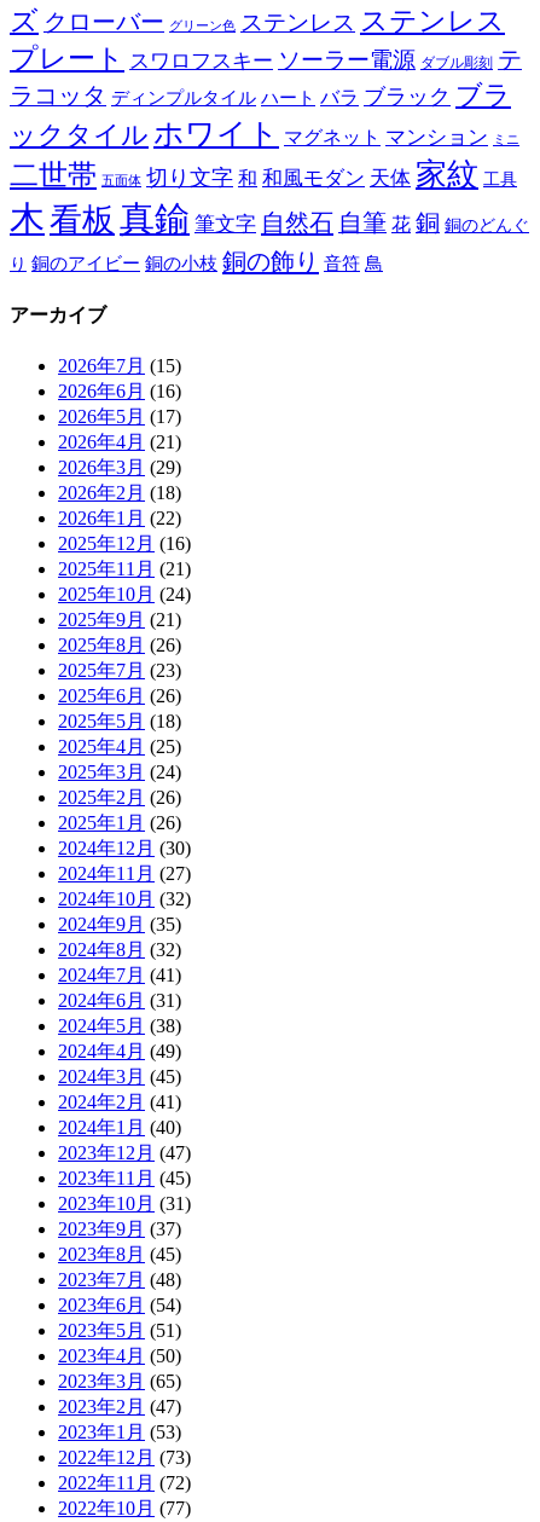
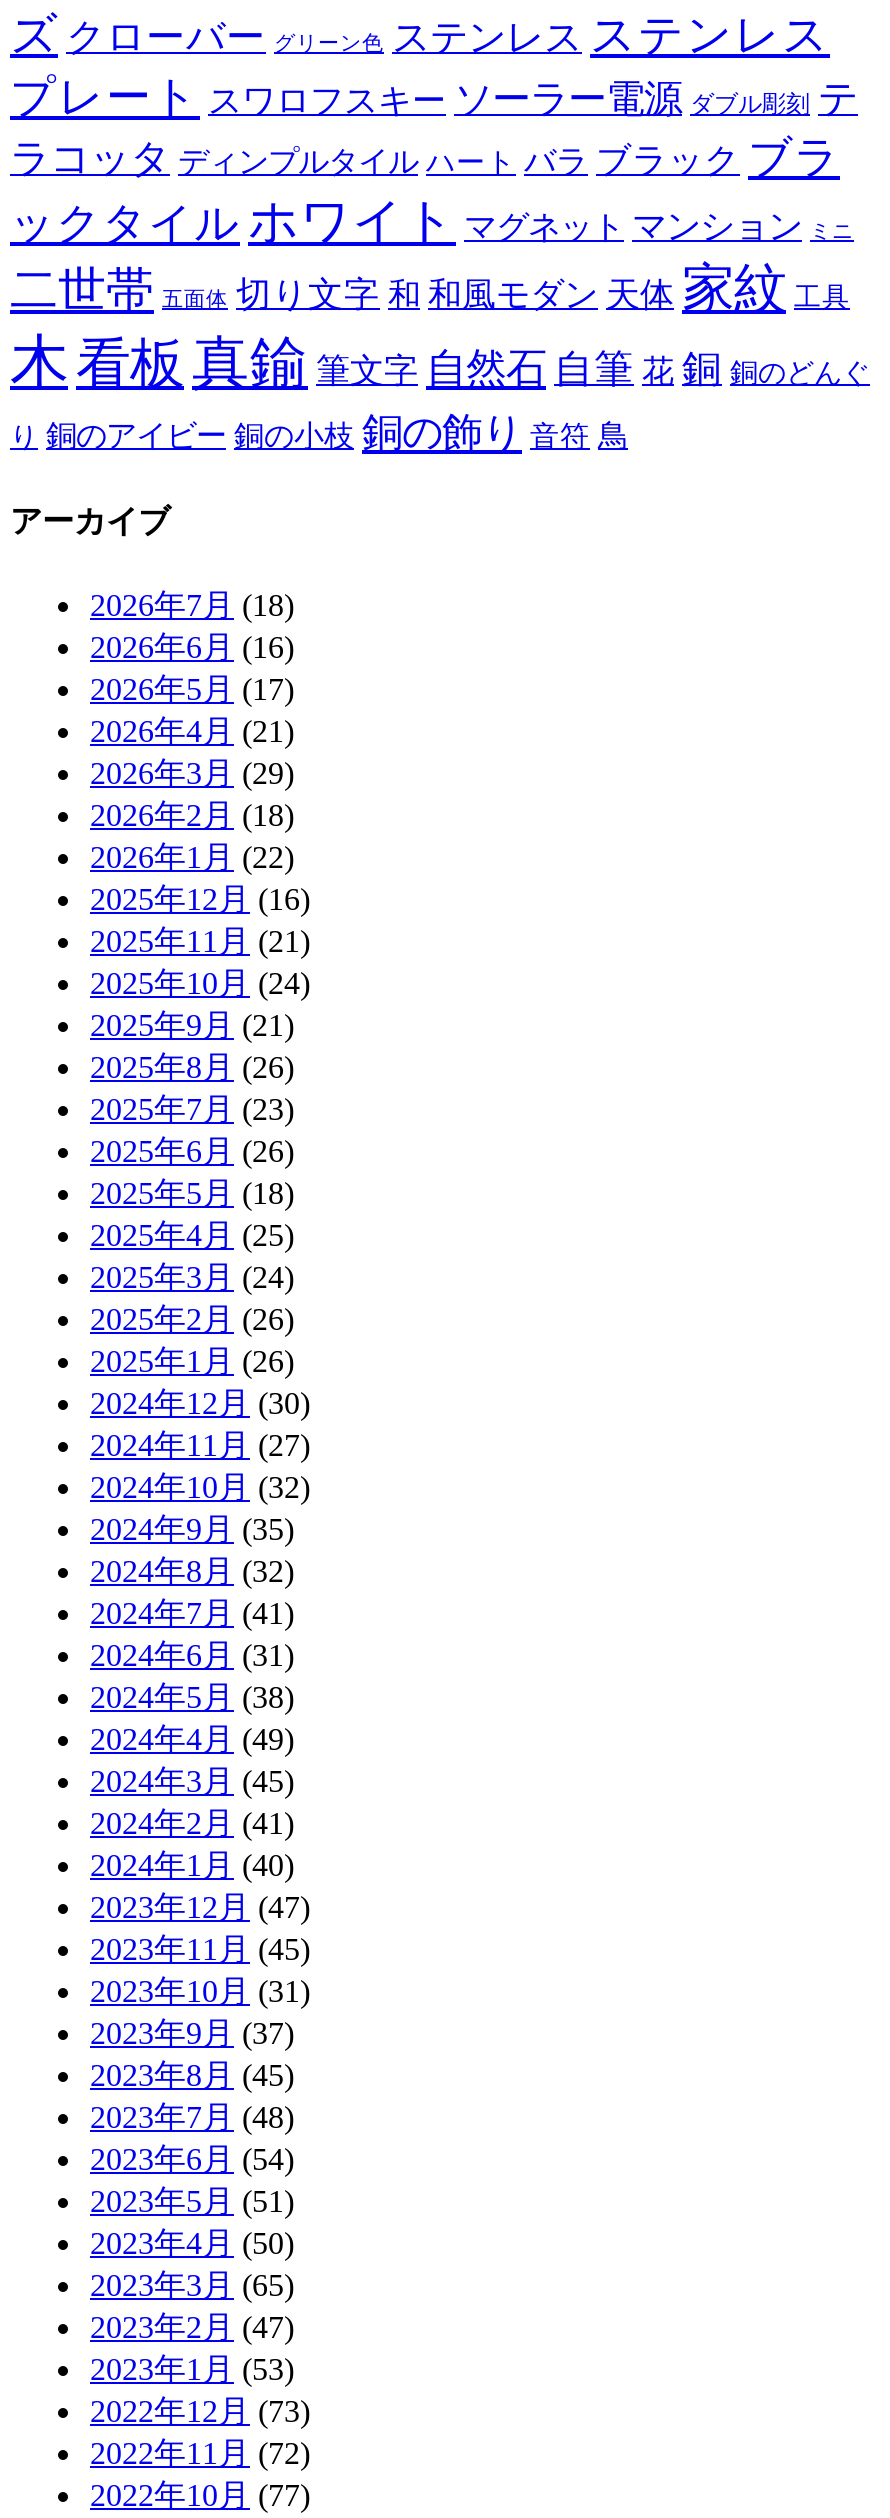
- 2026年7月(15)
+ 2026年7月(18)
